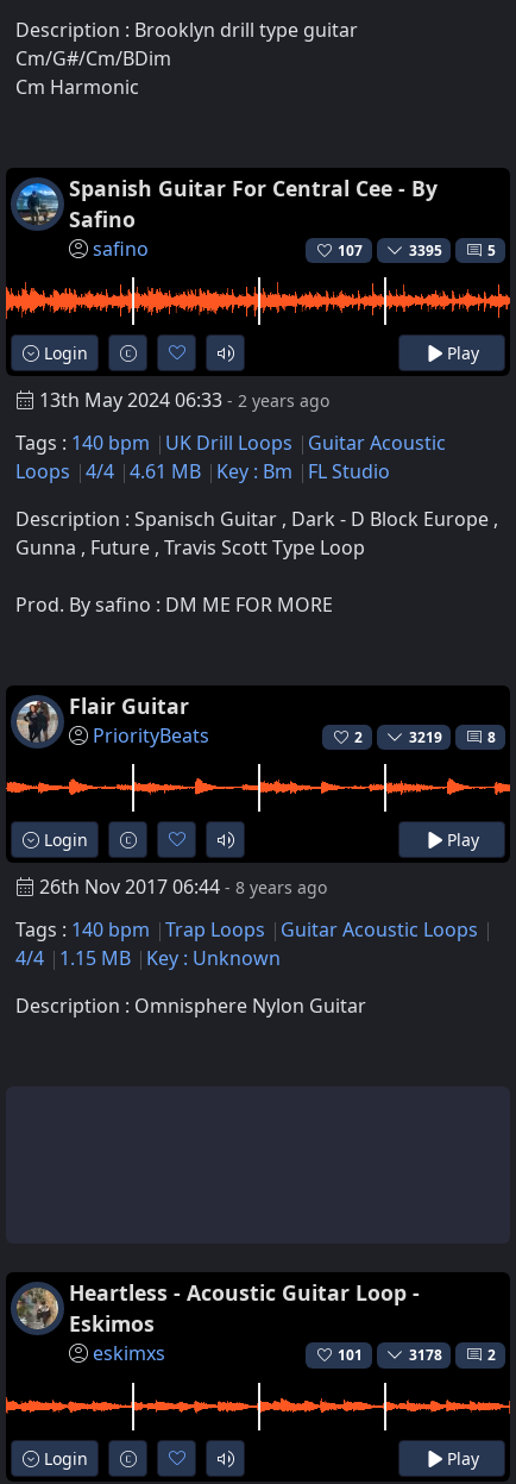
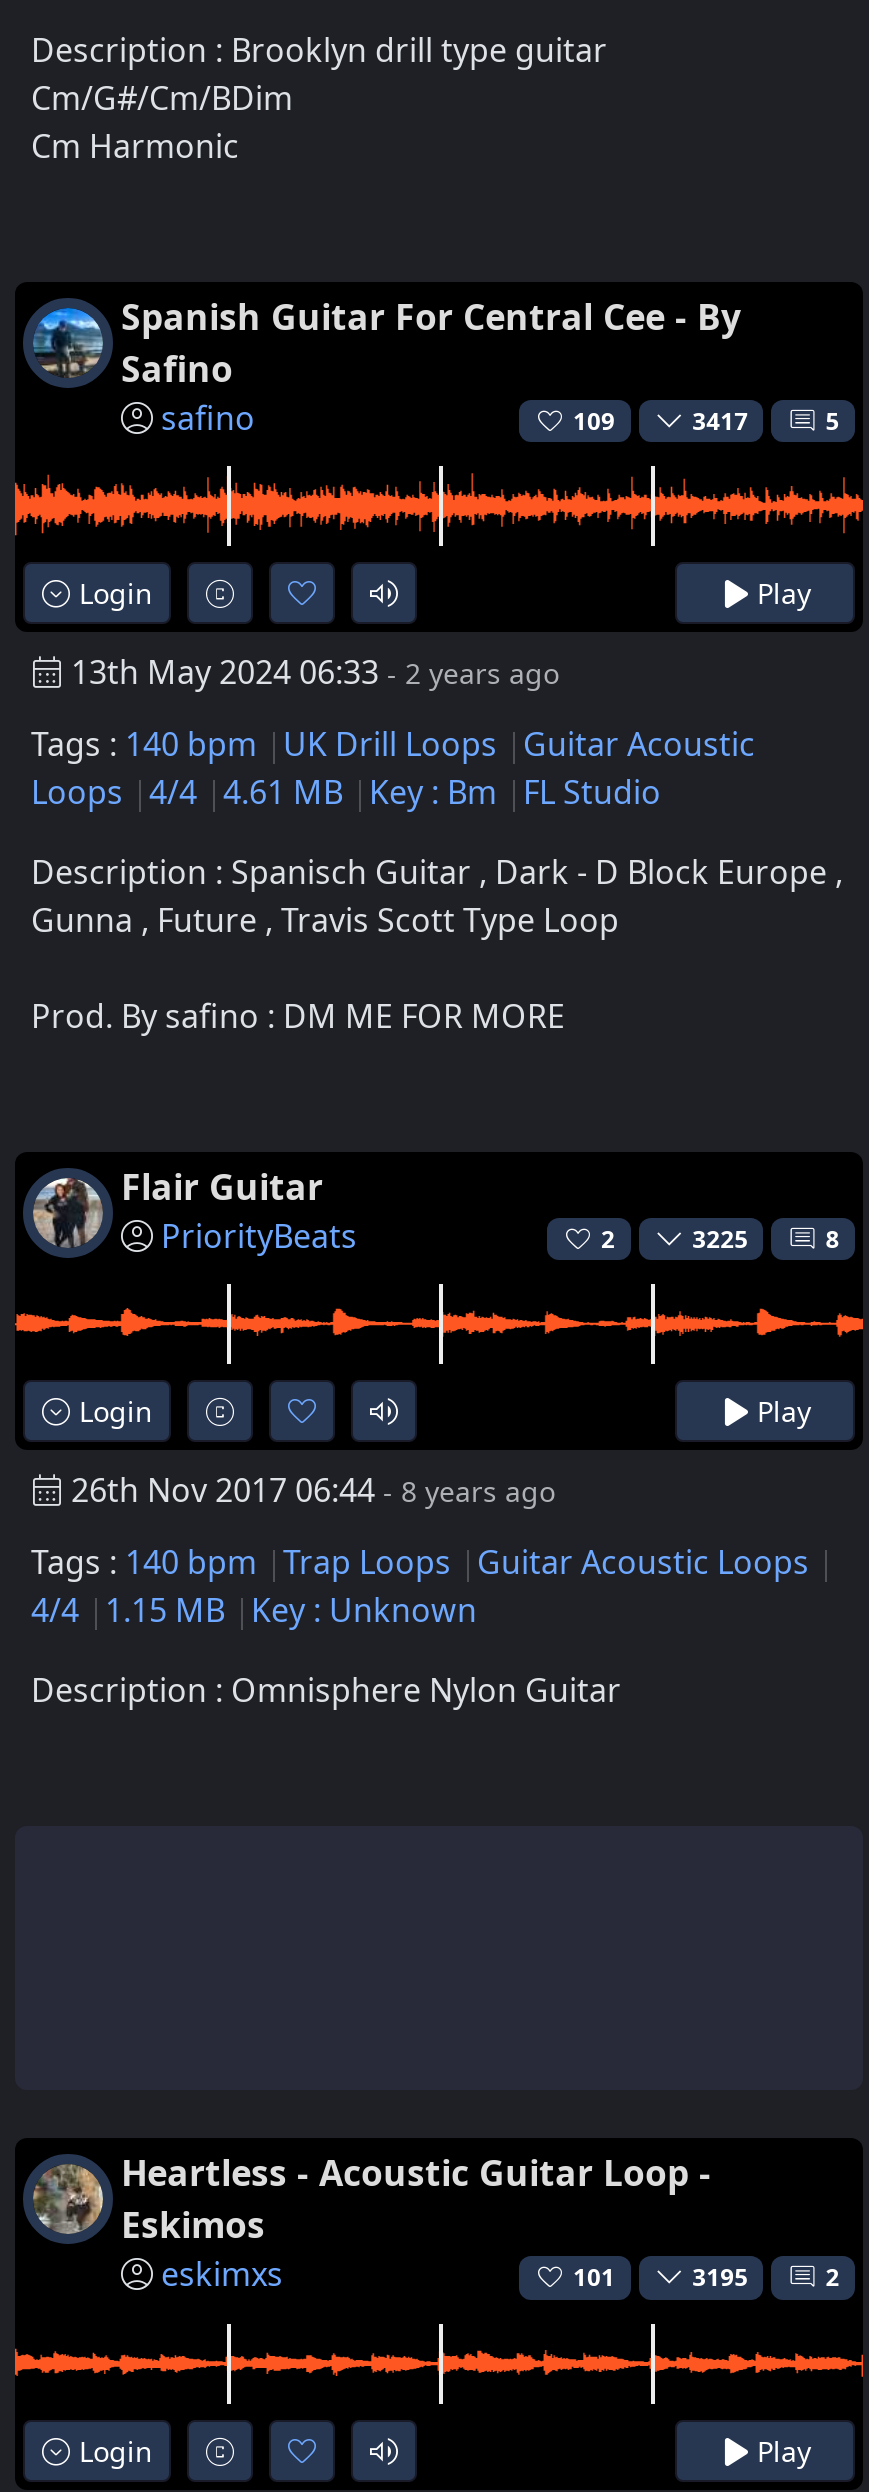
- 107
+ 109

- 3395
+ 3417

- 3219
+ 3225

- 3178
+ 3195
